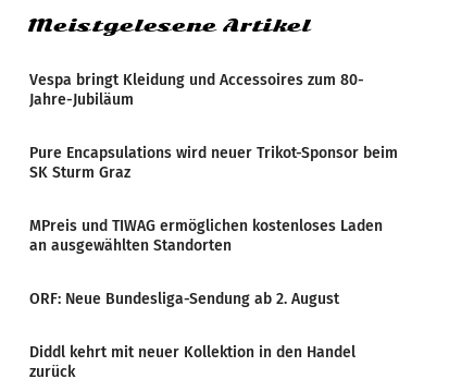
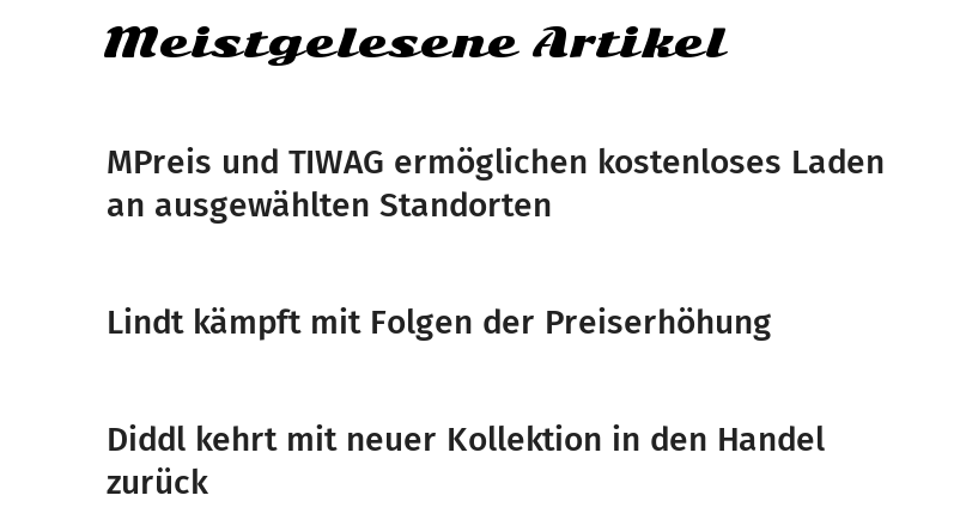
- Vespa bringt Kleidung und Accessoires zum 80-
- Jahre-Jubiläum
- Pure Encapsulations wird neuer Trikot-Sponsor beim
- SK Sturm Graz

- ORF: Neue Bundesliga-Sendung ab 2. August
+ Lindt kämpft mit Folgen der Preiserhöhung
